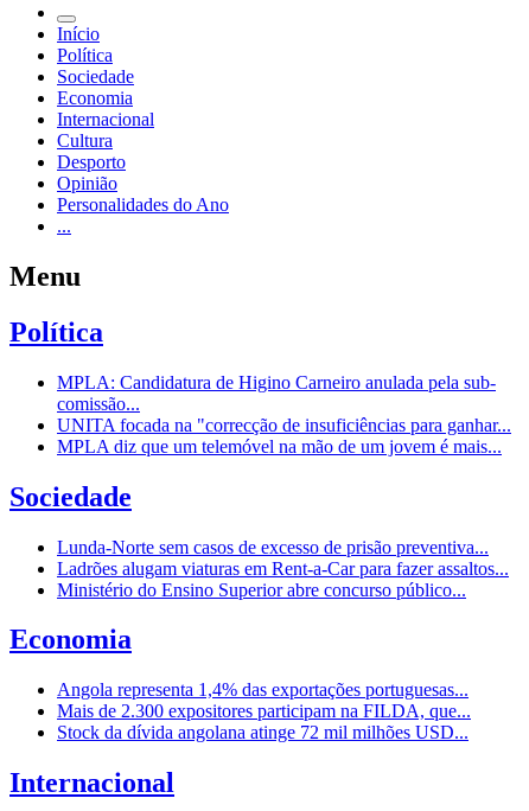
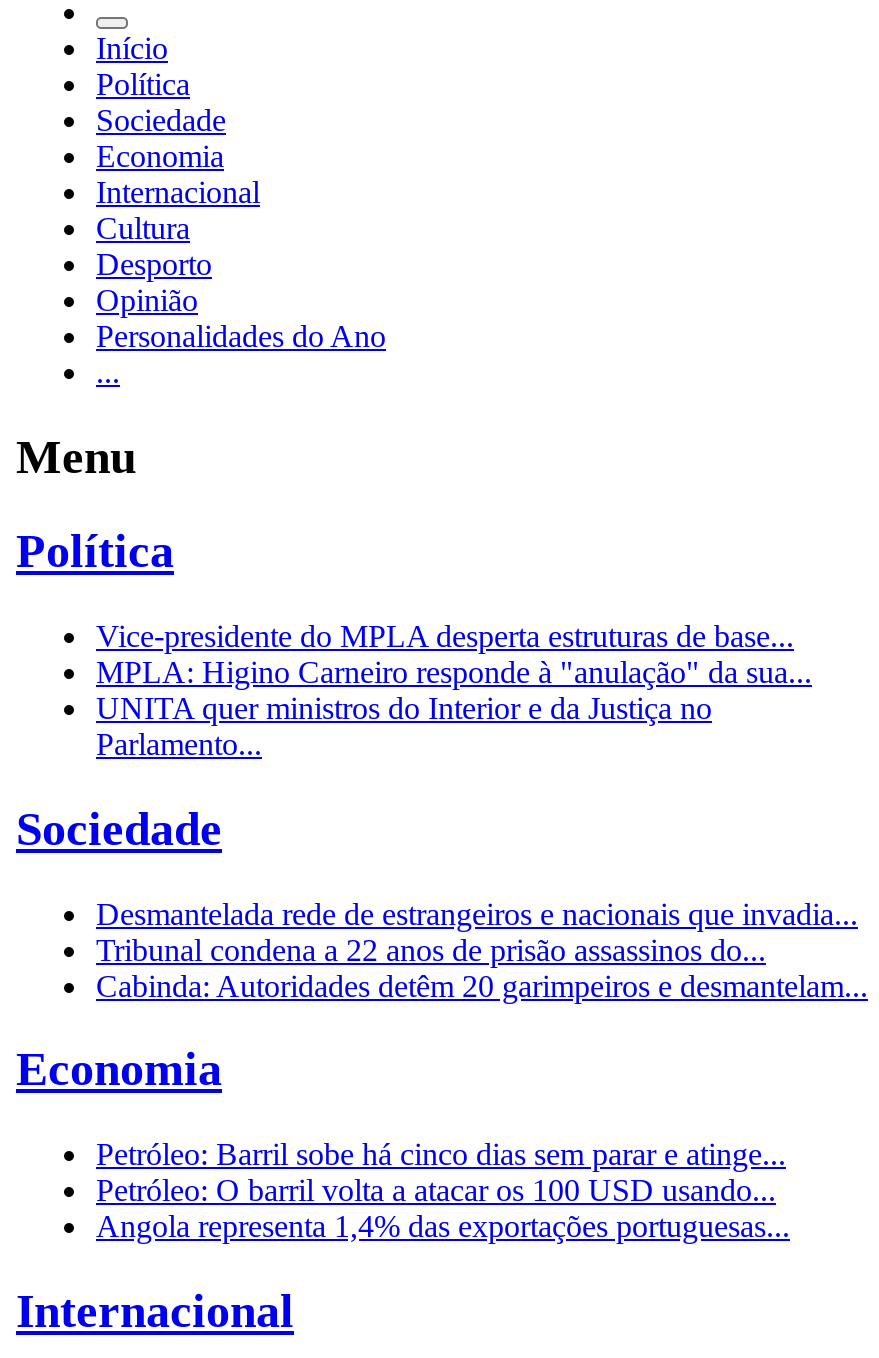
- MPLA: Candidatura de Higino Carneiro anulada pela sub-
- comissão...
- UNITA focada na "correcção de insuficiências para ganhar...
- MPLA diz que um telemóvel na mão de um jovem é mais...
+ Vice-presidente do MPLA desperta estruturas de base...
+ MPLA: Higino Carneiro responde à "anulação" da sua...
+ UNITA quer ministros do Interior e da Justiça no
+ Parlamento...

- Lunda-Norte sem casos de excesso de prisão preventiva...
- Ladrões alugam viaturas em Rent-a-Car para fazer assaltos...
- Ministério do Ensino Superior abre concurso público...
+ Desmantelada rede de estrangeiros e nacionais que invadia...
+ Tribunal condena a 22 anos de prisão assassinos do...
+ Cabinda: Autoridades detêm 20 garimpeiros e desmantelam...

+ Petróleo: Barril sobe há cinco dias sem parar e atinge...
+ Petróleo: O barril volta a atacar os 100 USD usando...

moved down: Angola representa 1,4% das exportações portuguesas...

- Mais de 2.300 expositores participam na FILDA, que...
- Stock da dívida angolana atinge 72 mil milhões USD...
